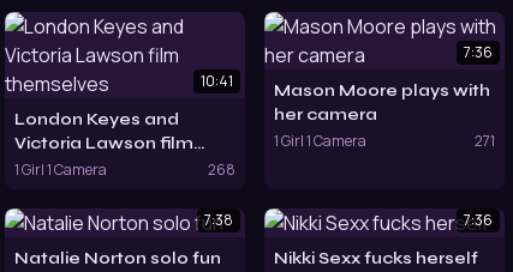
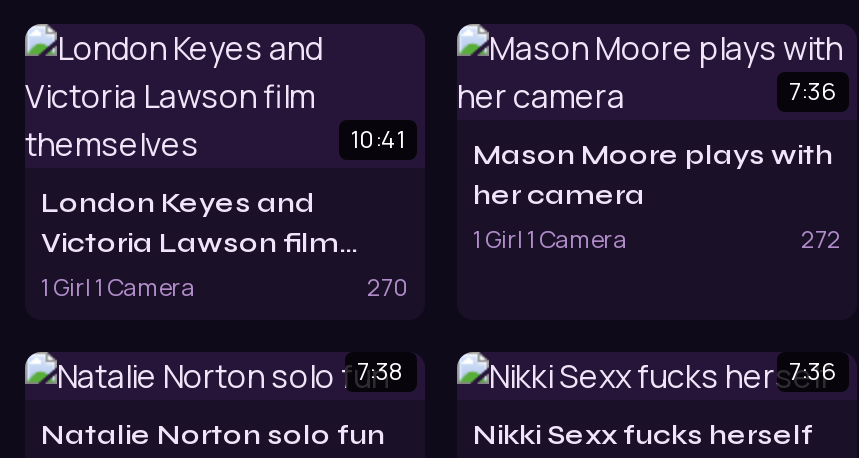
- 271
+ 272

- 268
+ 270
